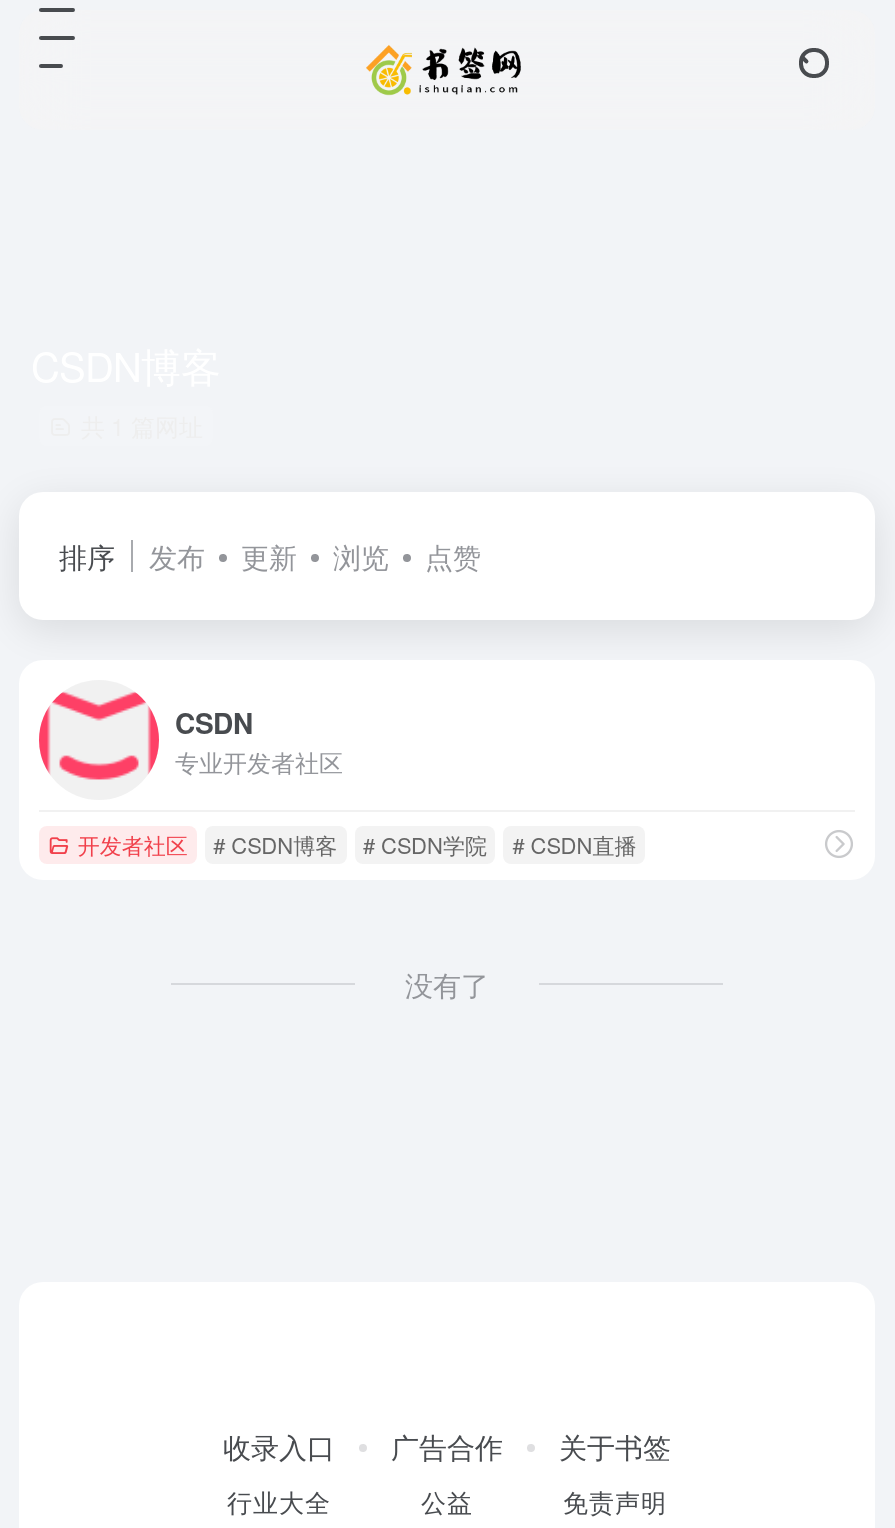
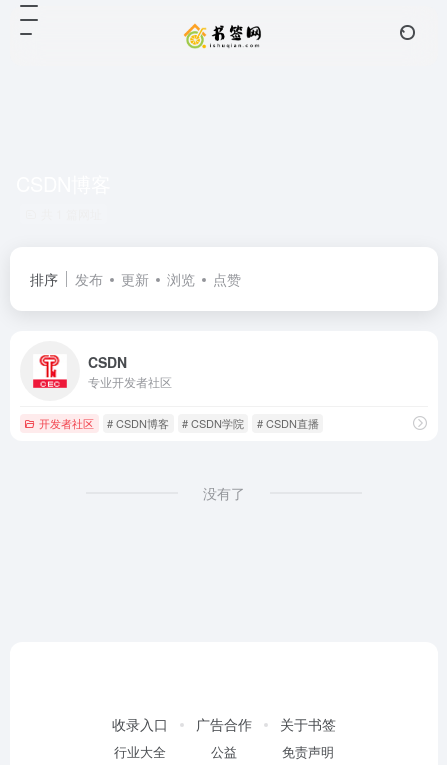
- [image]
+ [image]
